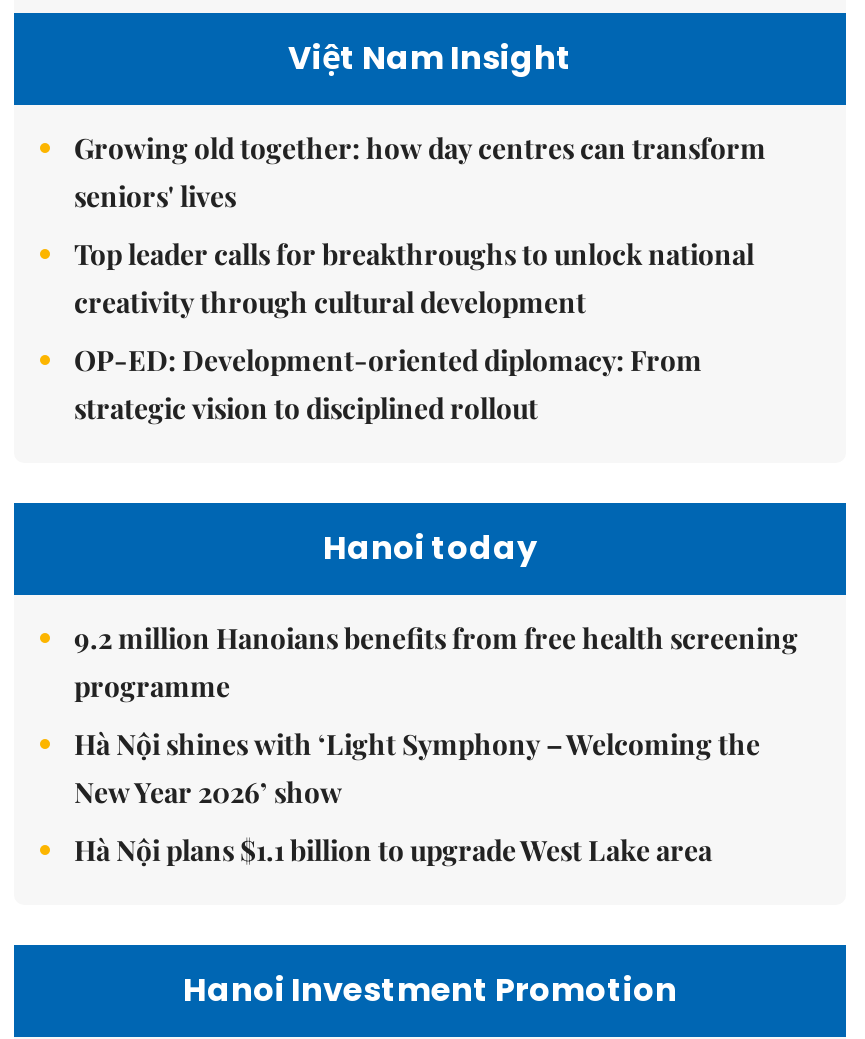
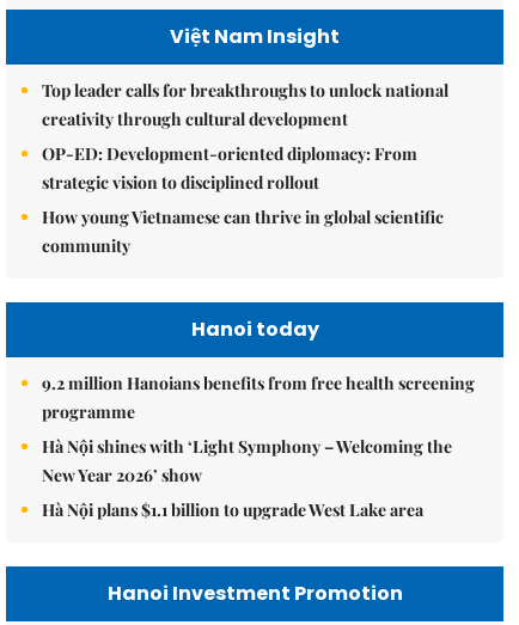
- Growing old together: how day centres can transform
- seniors' lives

moved up: Top leader calls for breakthroughs to unlock national | creativity through cultural development | OP-ED: Development-oriented diplomacy: From | strategic vision to disciplined rollout

+ How young Vietnamese can thrive in global scientific
+ community
